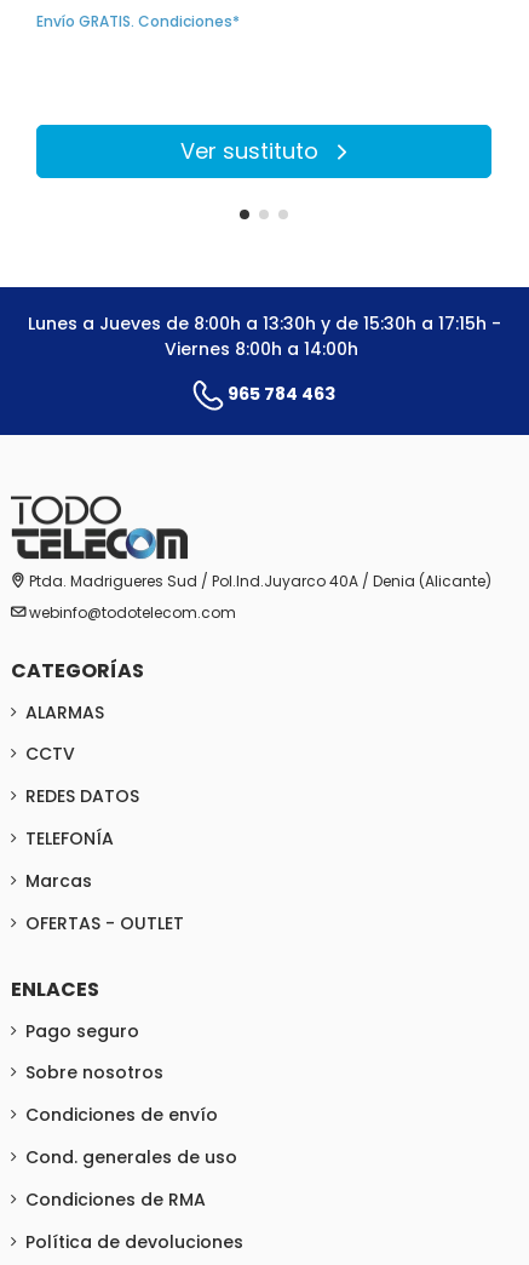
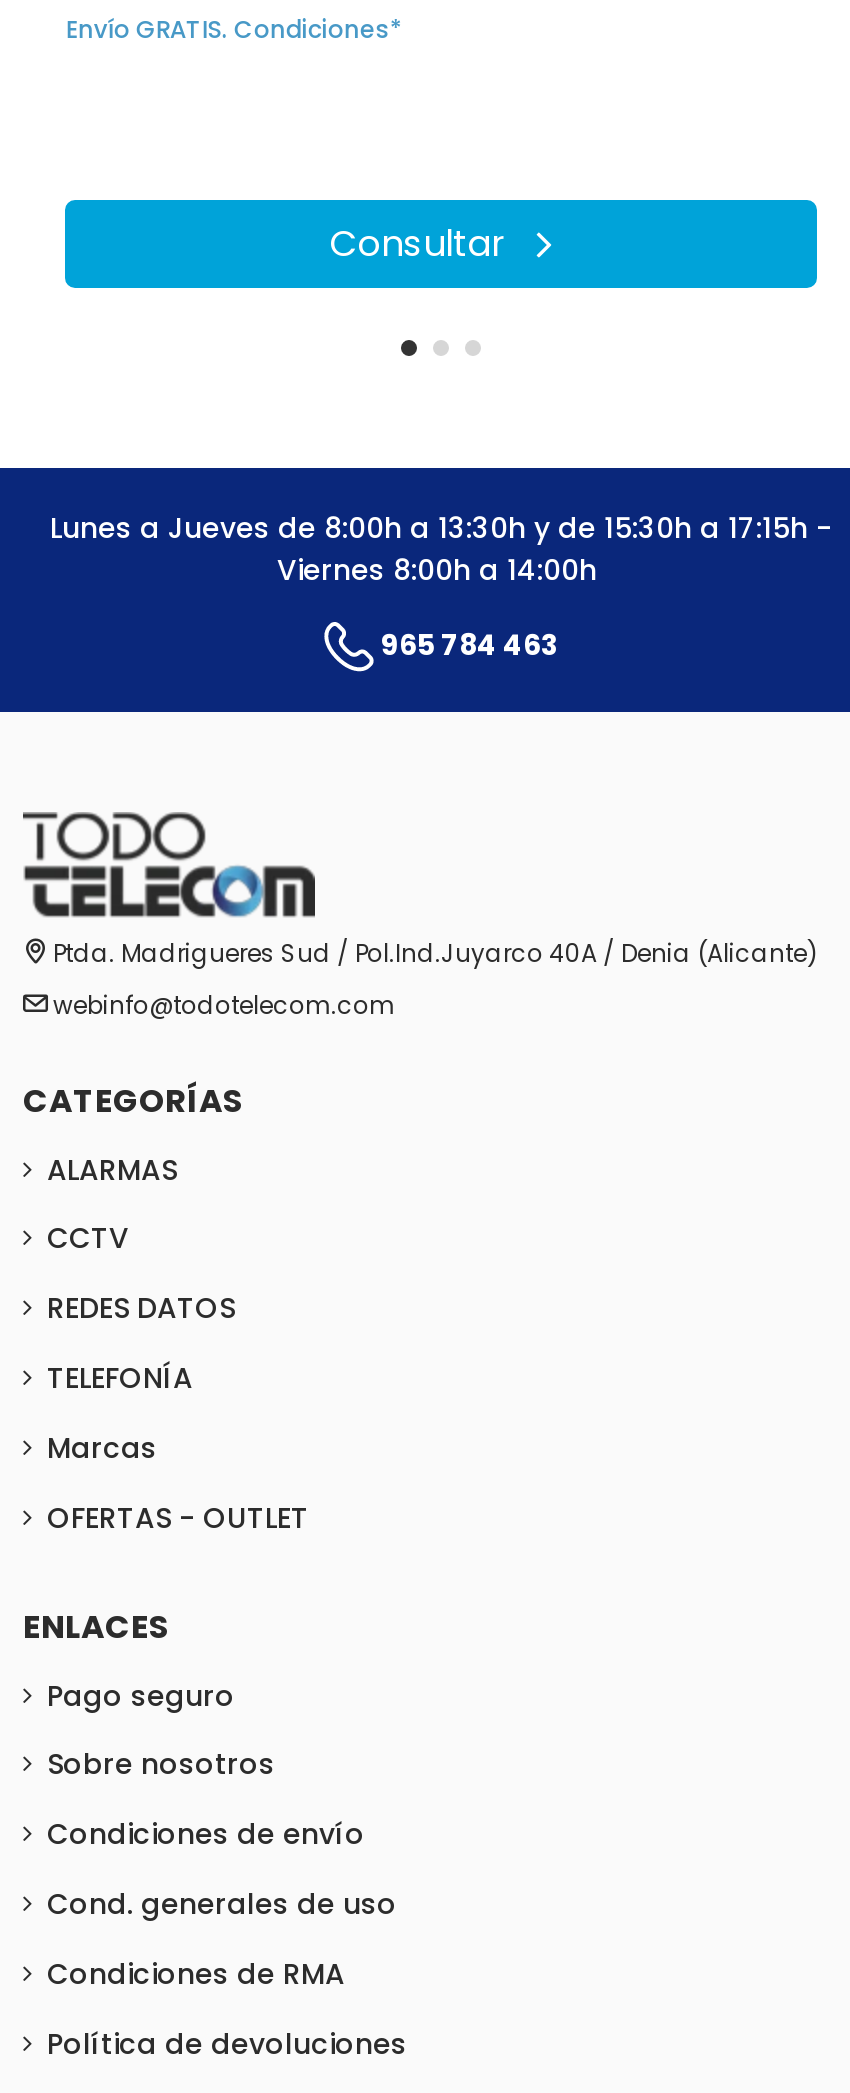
- Ver sustituto
+ Consultar
